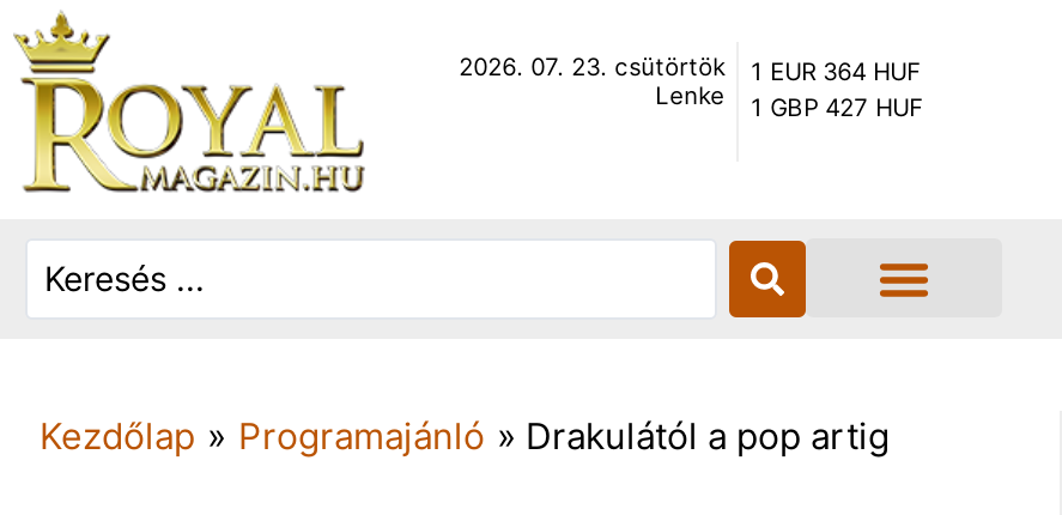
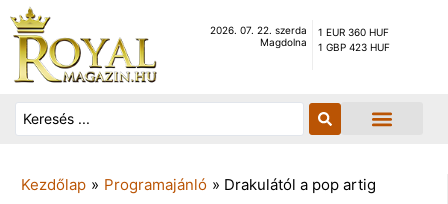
- 2026. 07. 23. csütörtök
- Lenke
+ 2026. 07. 22. szerda
+ Magdolna

- 1 EUR 364 HUF
- 1 GBP 427 HUF
+ 1 EUR 360 HUF
+ 1 GBP 423 HUF
